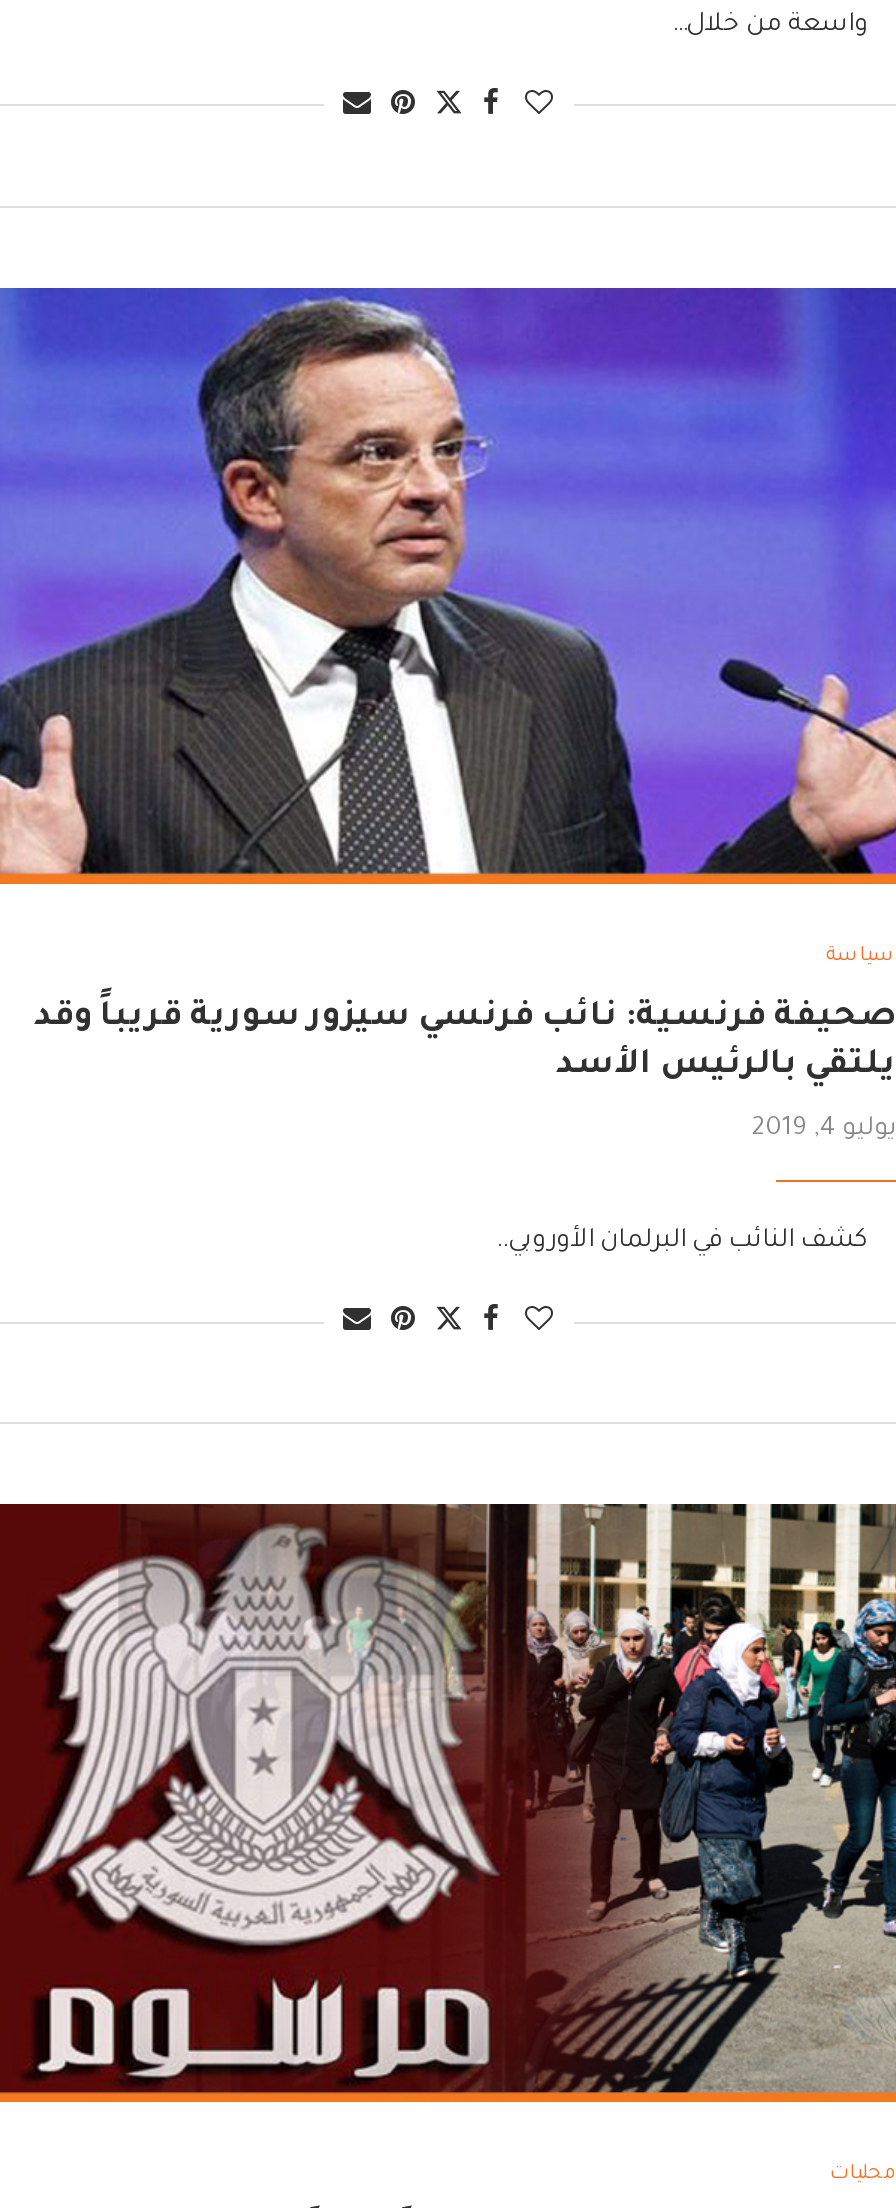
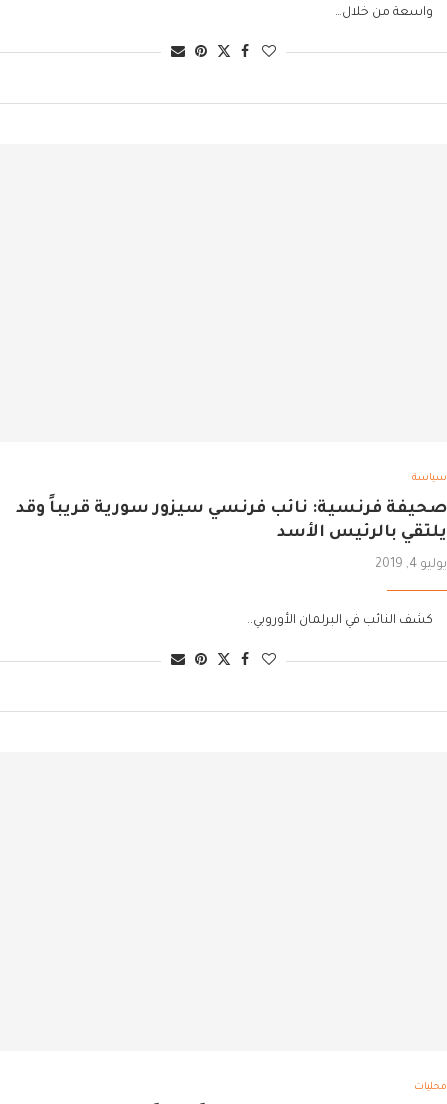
- [image]

- [image]
